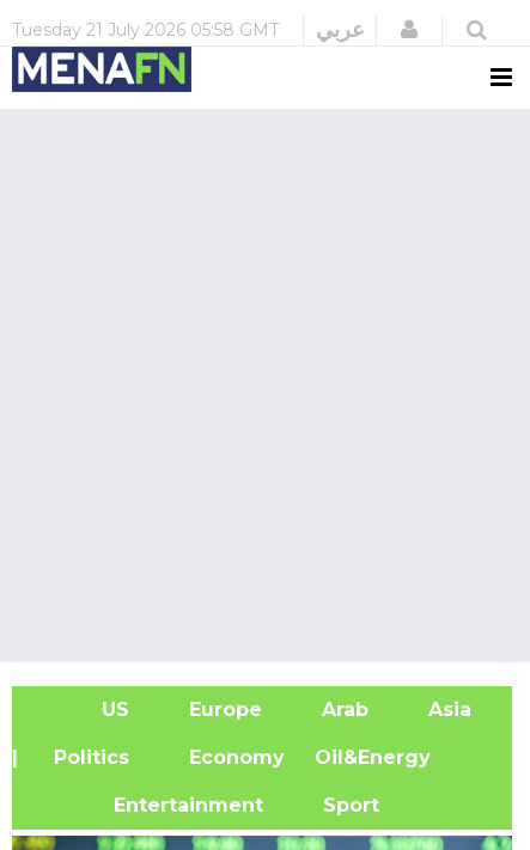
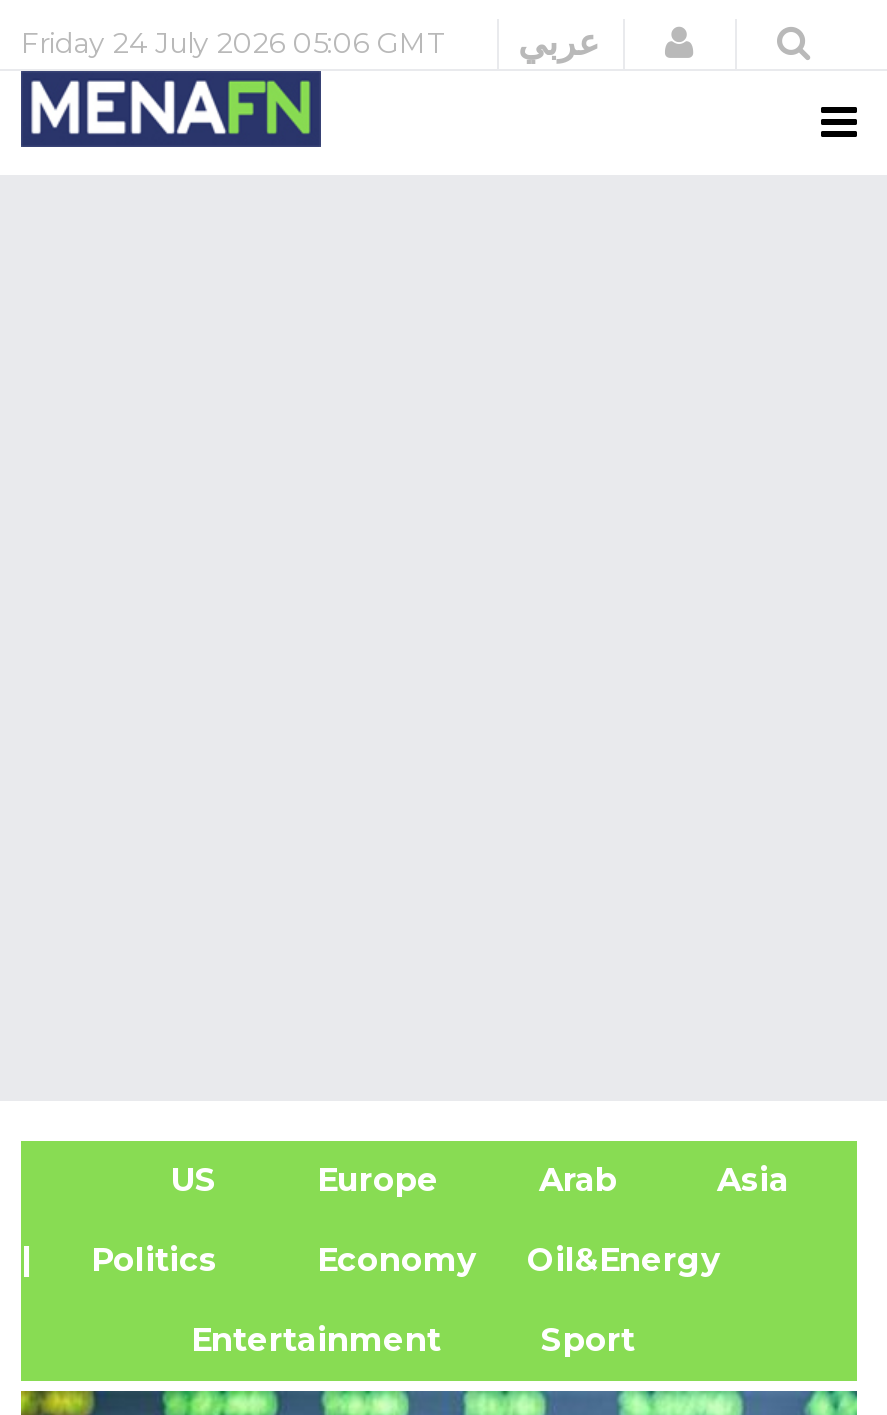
- Tuesday 21 July 2026 05:58 GMT
+ Friday 24 July 2026 05:06 GMT
